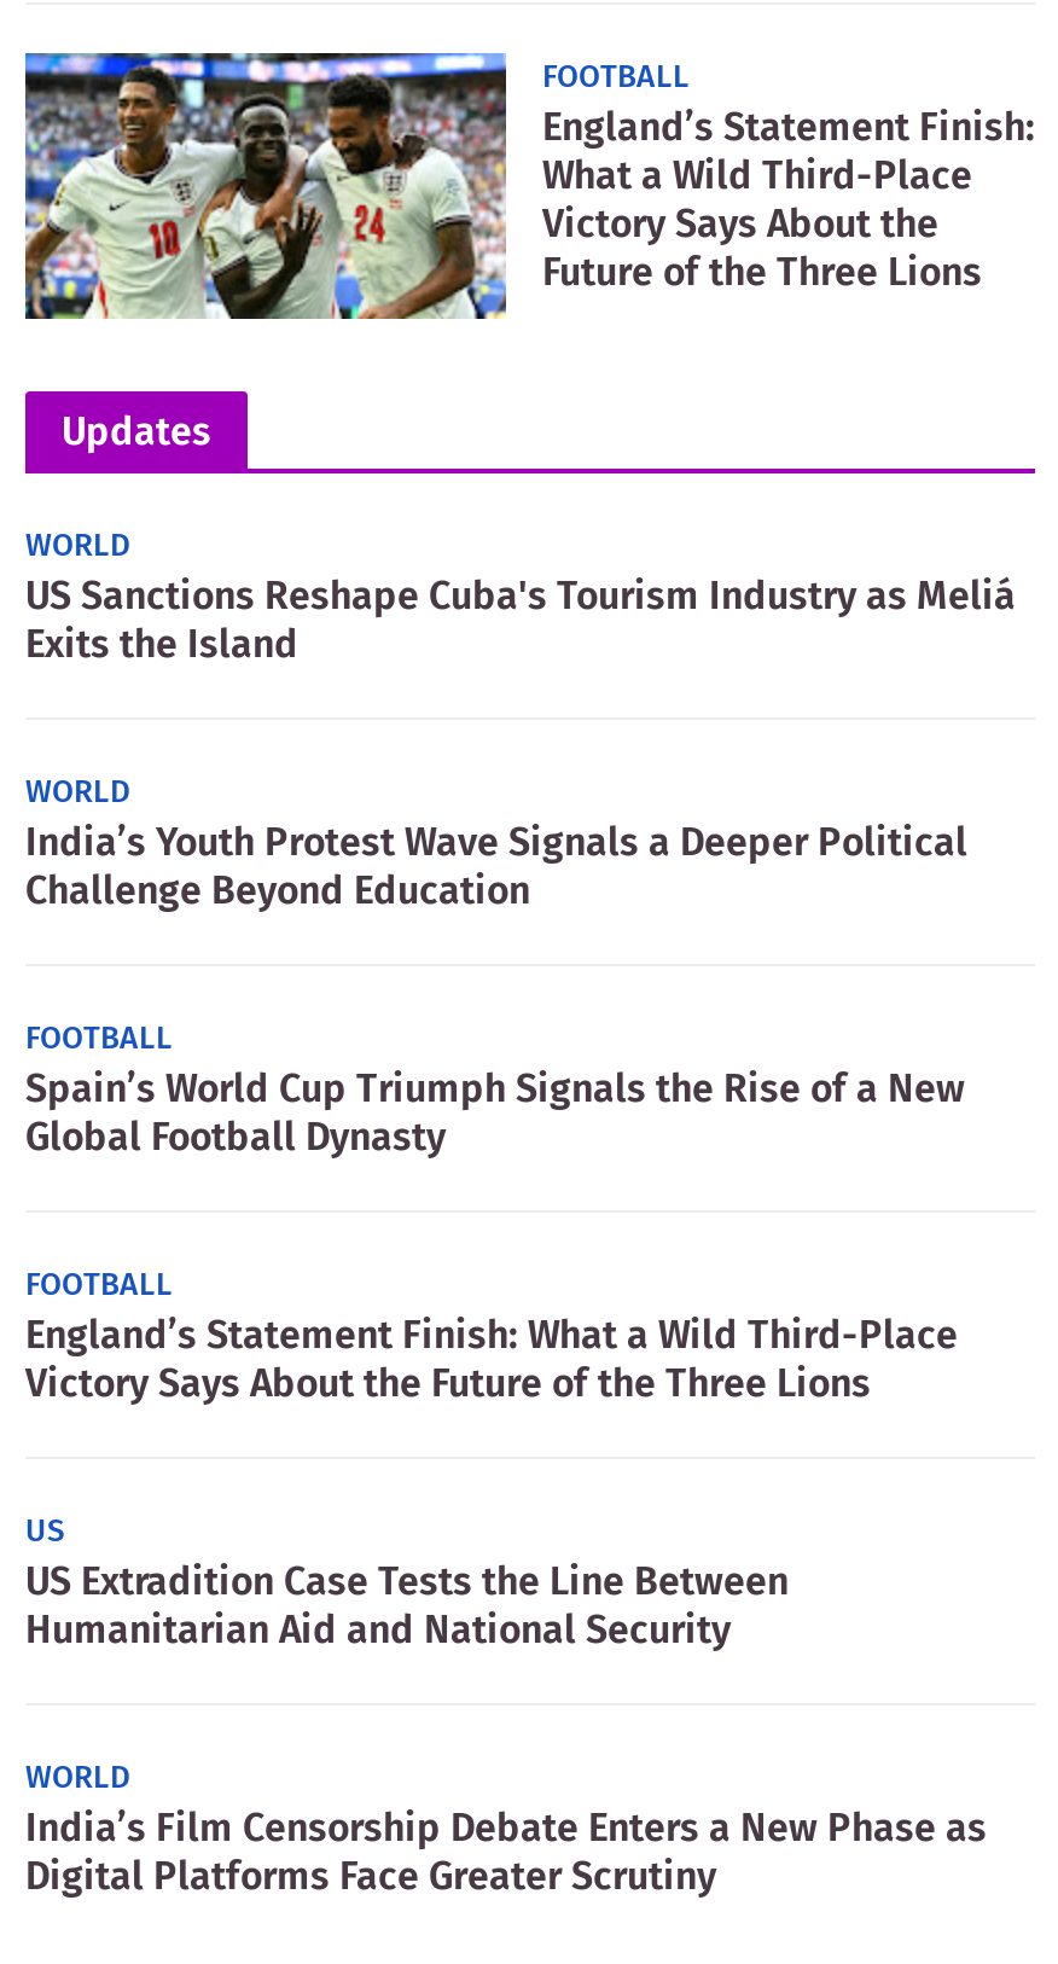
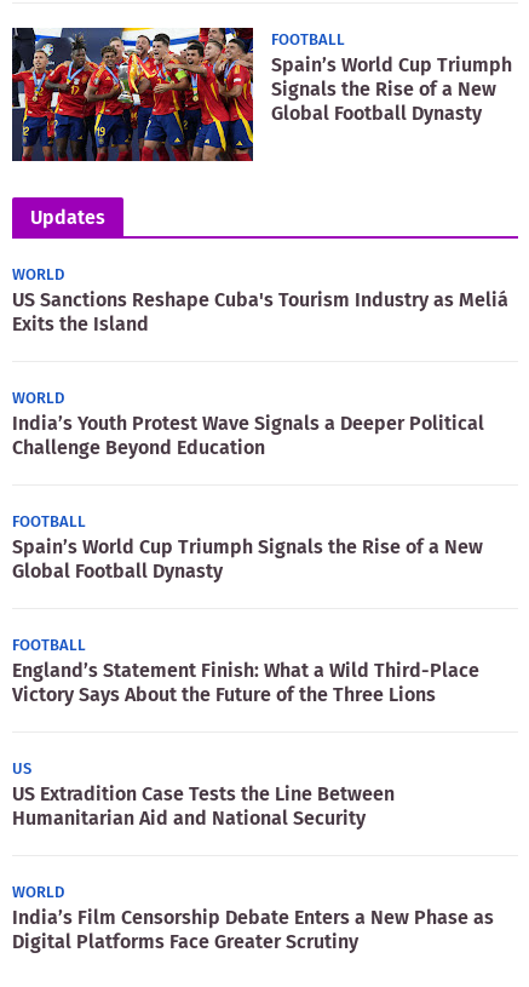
- [image]
- England’s Statement Finish:
- What a Wild Third-Place
- Victory Says About the
- Future of the Three Lions
+ [image]
+ Spain’s World Cup Triumph
+ Signals the Rise of a New
+ Global Football Dynasty
